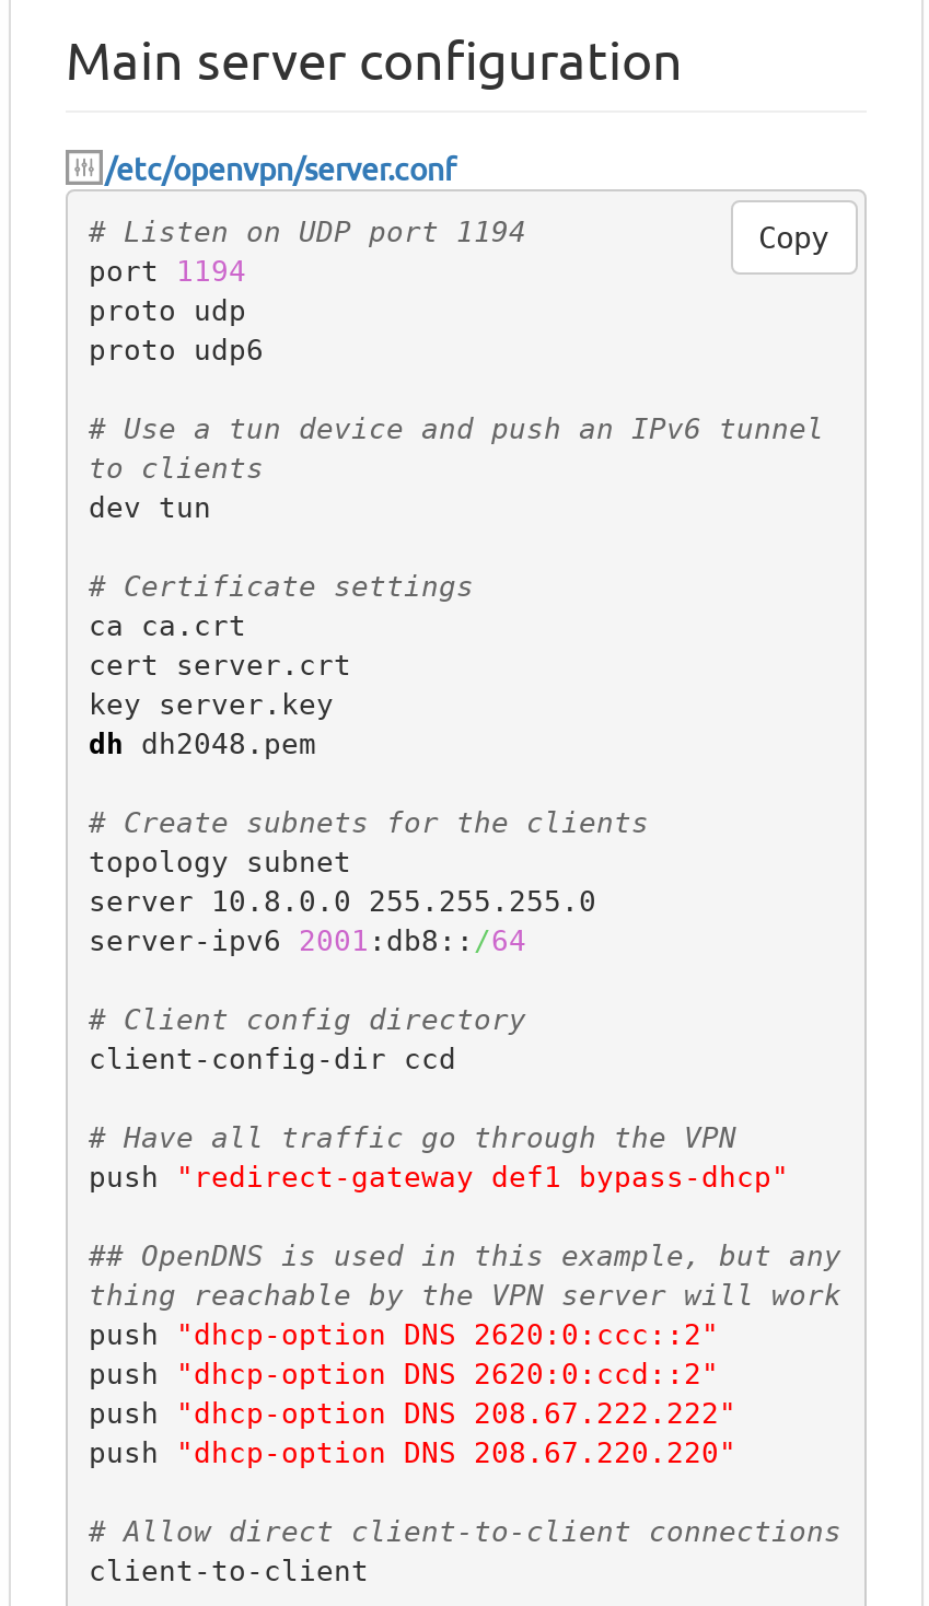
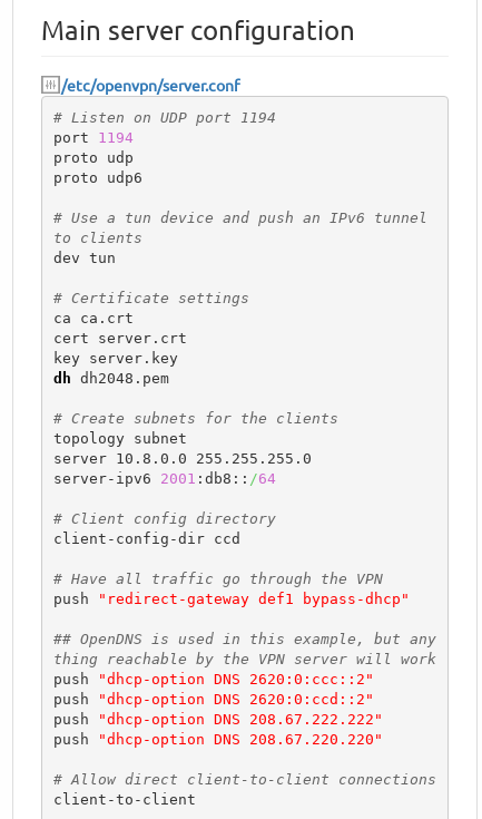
- Copy
